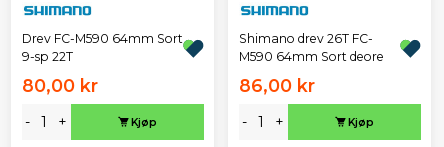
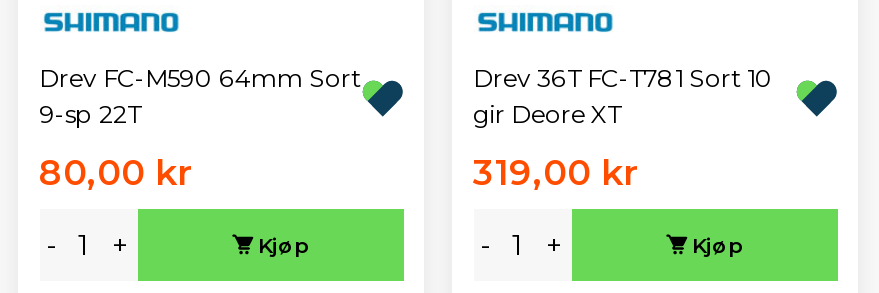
- Shimano drev 26T FC-
- M590 64mm Sort deore
+ Drev 36T FC-T781 Sort 10
+ gir Deore XT

- 86,00 kr
+ 319,00 kr
